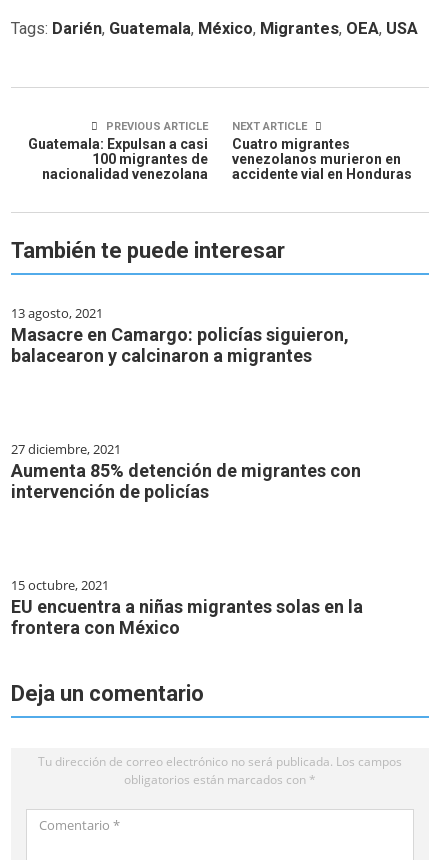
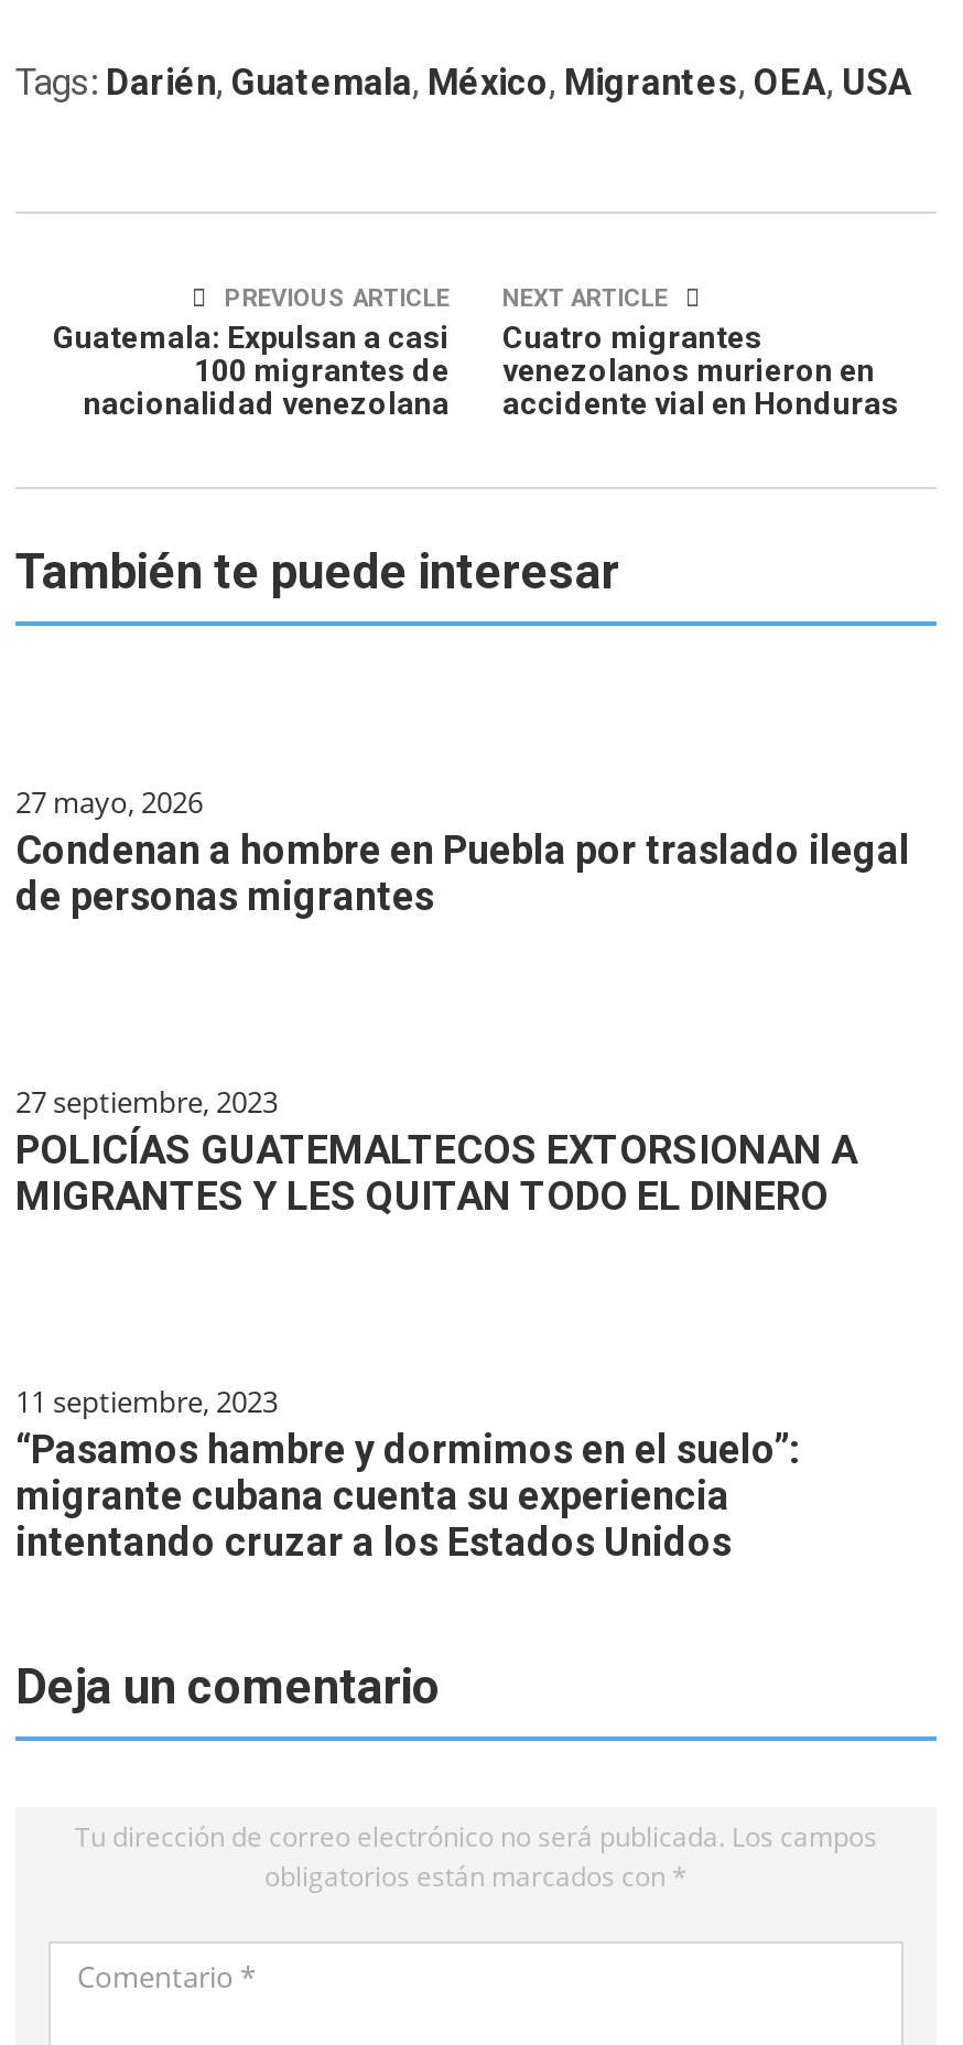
- 13 agosto, 2021
- Masacre en Camargo: policías siguieron,
- balacearon y calcinaron a migrantes
+ 27 mayo, 2026
+ Condenan a hombre en Puebla por traslado ilegal
+ de personas migrantes

- 27 diciembre, 2021
- Aumenta 85% detención de migrantes con
- intervención de policías
+ 27 septiembre, 2023
+ POLICÍAS GUATEMALTECOS EXTORSIONAN A
+ MIGRANTES Y LES QUITAN TODO EL DINERO

- 15 octubre, 2021
- EU encuentra a niñas migrantes solas en la
- frontera con México
+ 11 septiembre, 2023
+ “Pasamos hambre y dormimos en el suelo”:
+ migrante cubana cuenta su experiencia
+ intentando cruzar a los Estados Unidos
